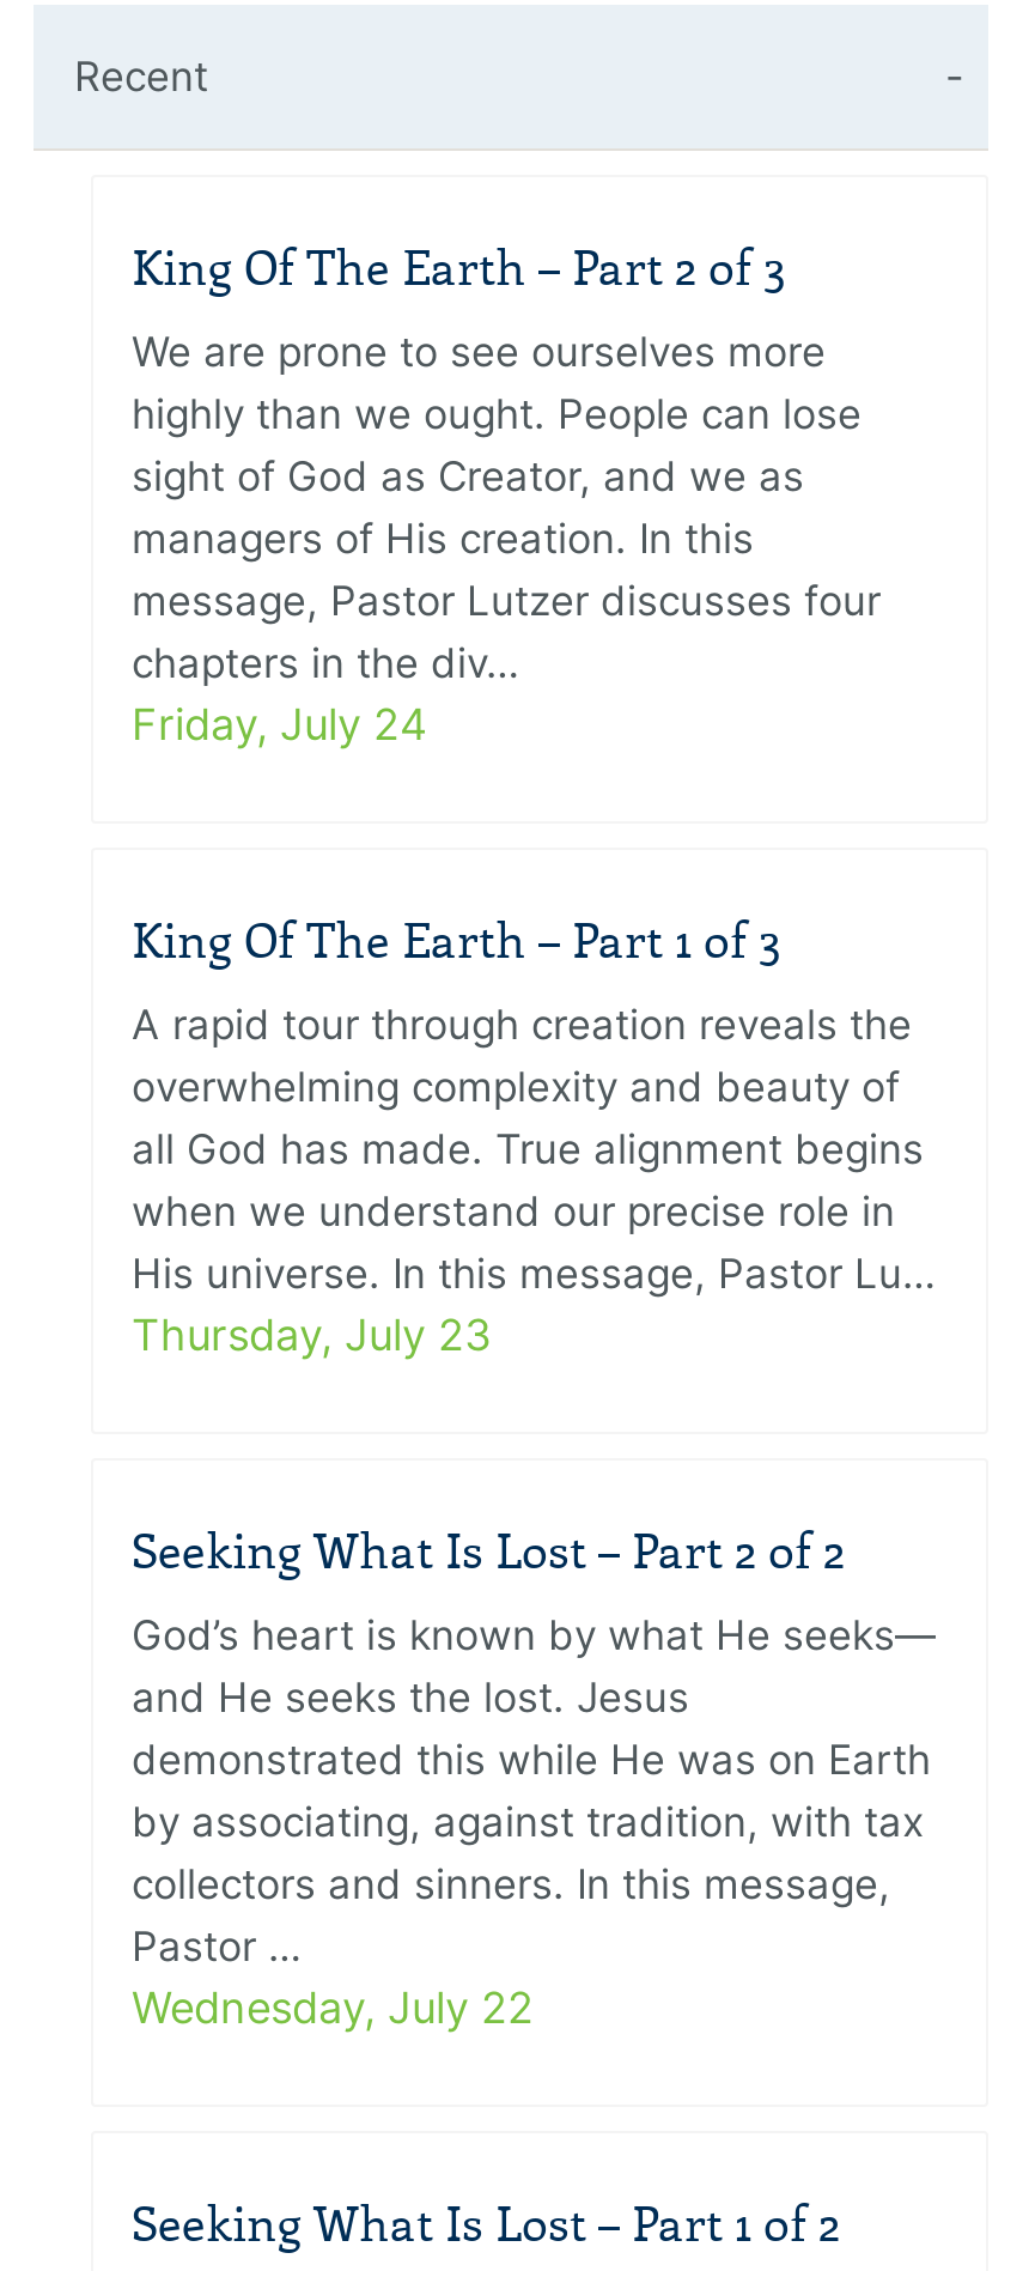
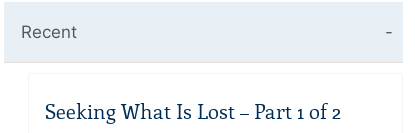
- King Of The Earth – Part 2 of 3
- We are prone to see ourselves more
- highly than we ought. People can lose
- sight of God as Creator, and we as
- managers of His creation. In this
- message, Pastor Lutzer discusses four
- chapters in the div…
- Friday, July 24

- King Of The Earth – Part 1 of 3
- A rapid tour through creation reveals the
- overwhelming complexity and beauty of
- all God has made. True alignment begins
- when we understand our precise role in
- His universe. In this message, Pastor Lu…
- Thursday, July 23

- Seeking What Is Lost – Part 2 of 2
- God’s heart is known by what He seeks—
- and He seeks the lost. Jesus
- demonstrated this while He was on Earth
- by associating, against tradition, with tax
- collectors and sinners. In this message,
- Pastor …
- Wednesday, July 22
